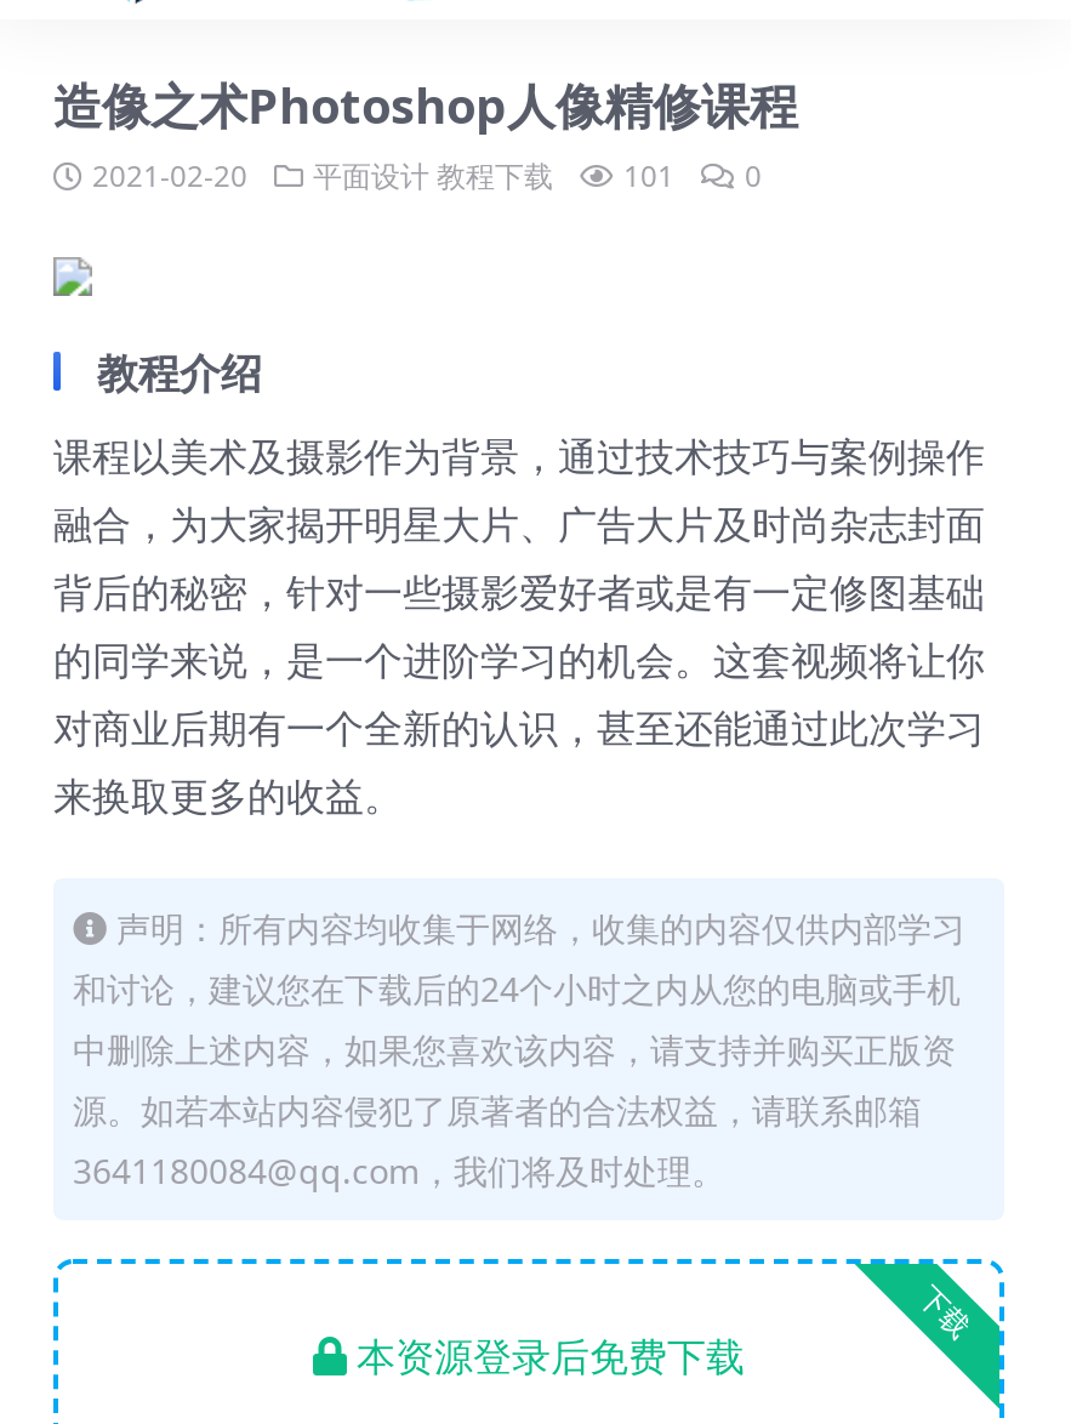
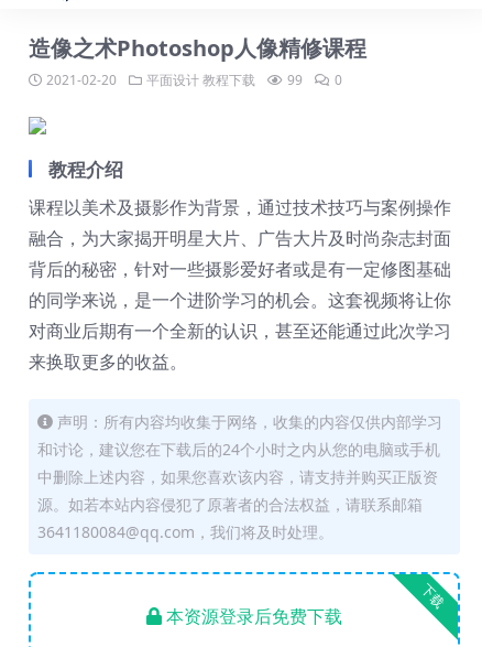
- 2021-02-20 平面设计 教程下载 101 0
+ 2021-02-20 平面设计 教程下载 99 0
